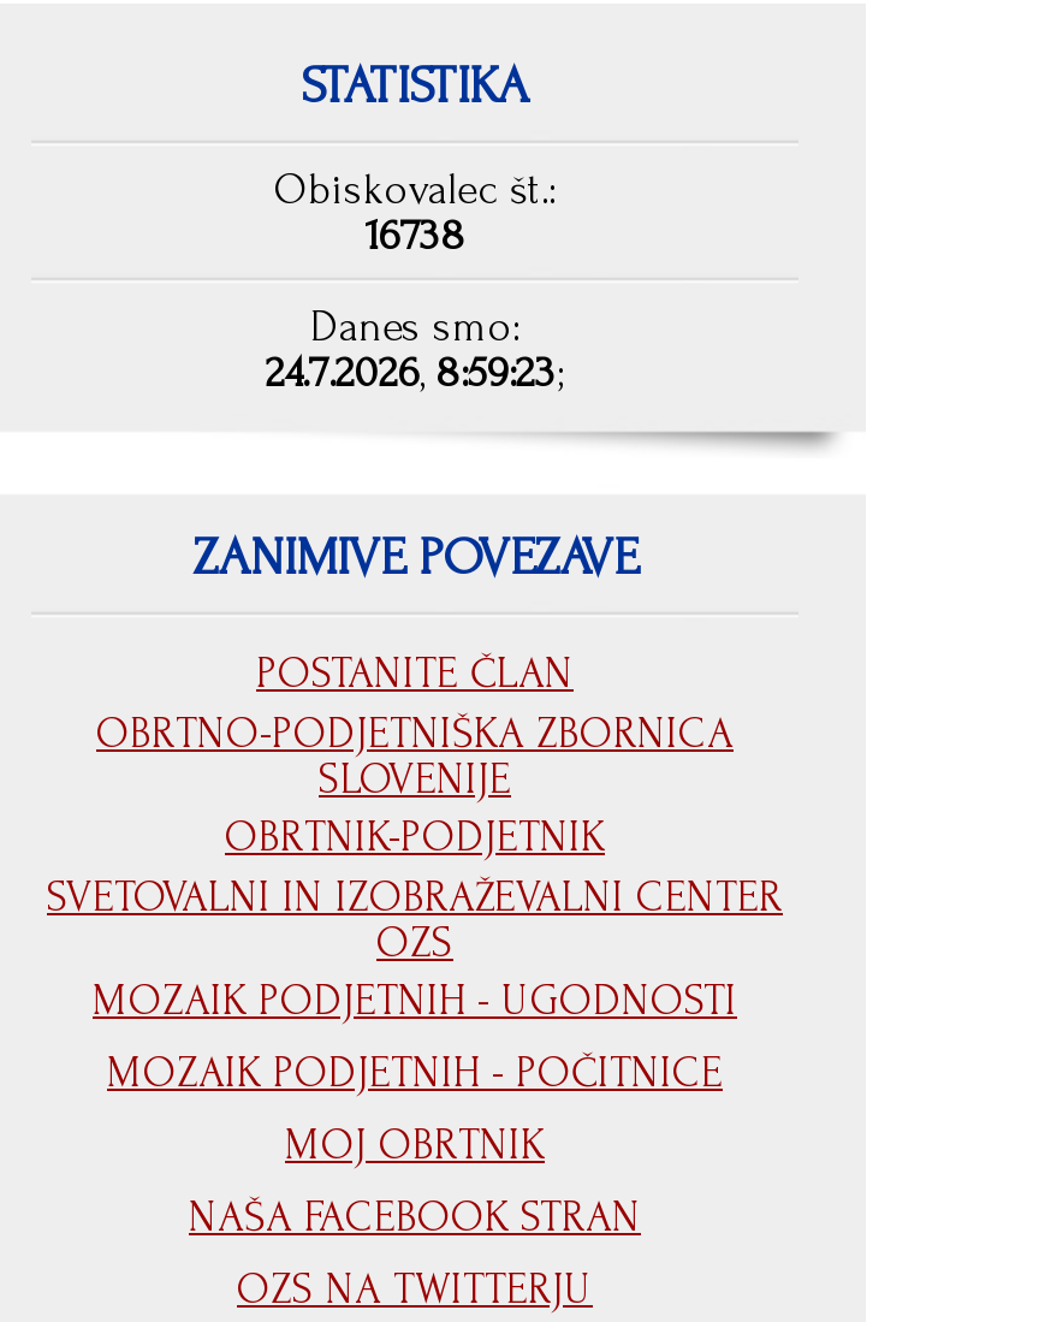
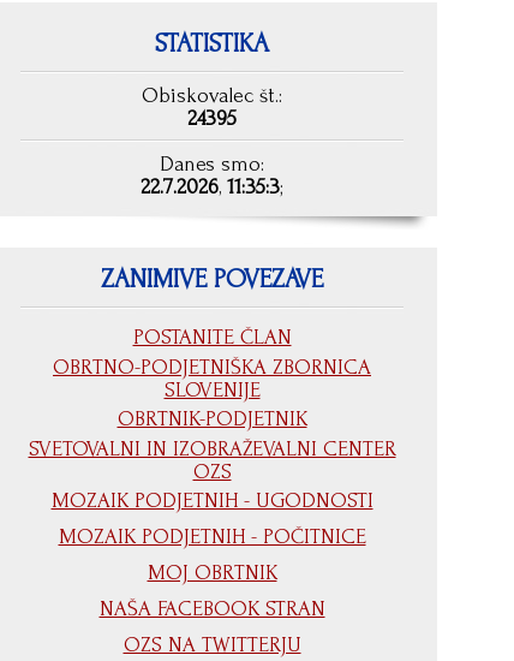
- 16738
+ 24395

- 24.7.2026, 8:59:23;
+ 22.7.2026, 11:35:3;
